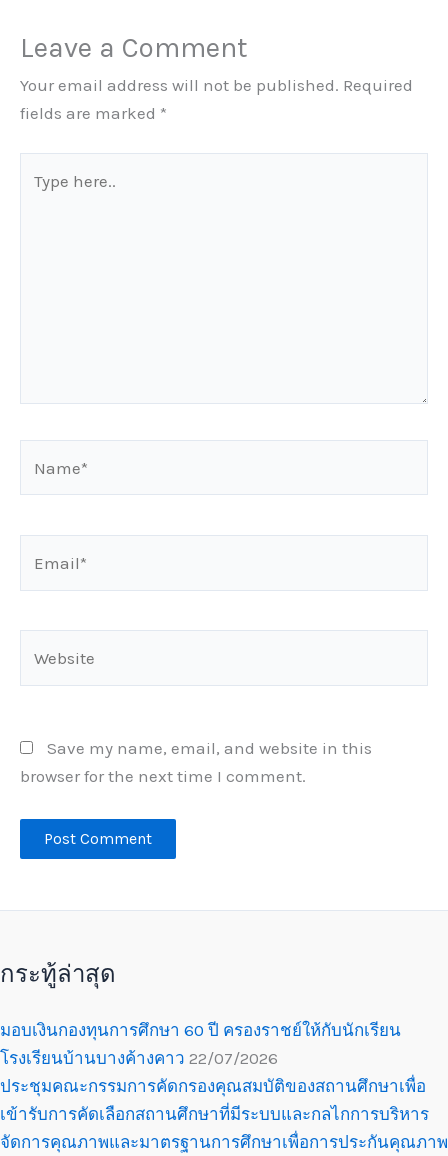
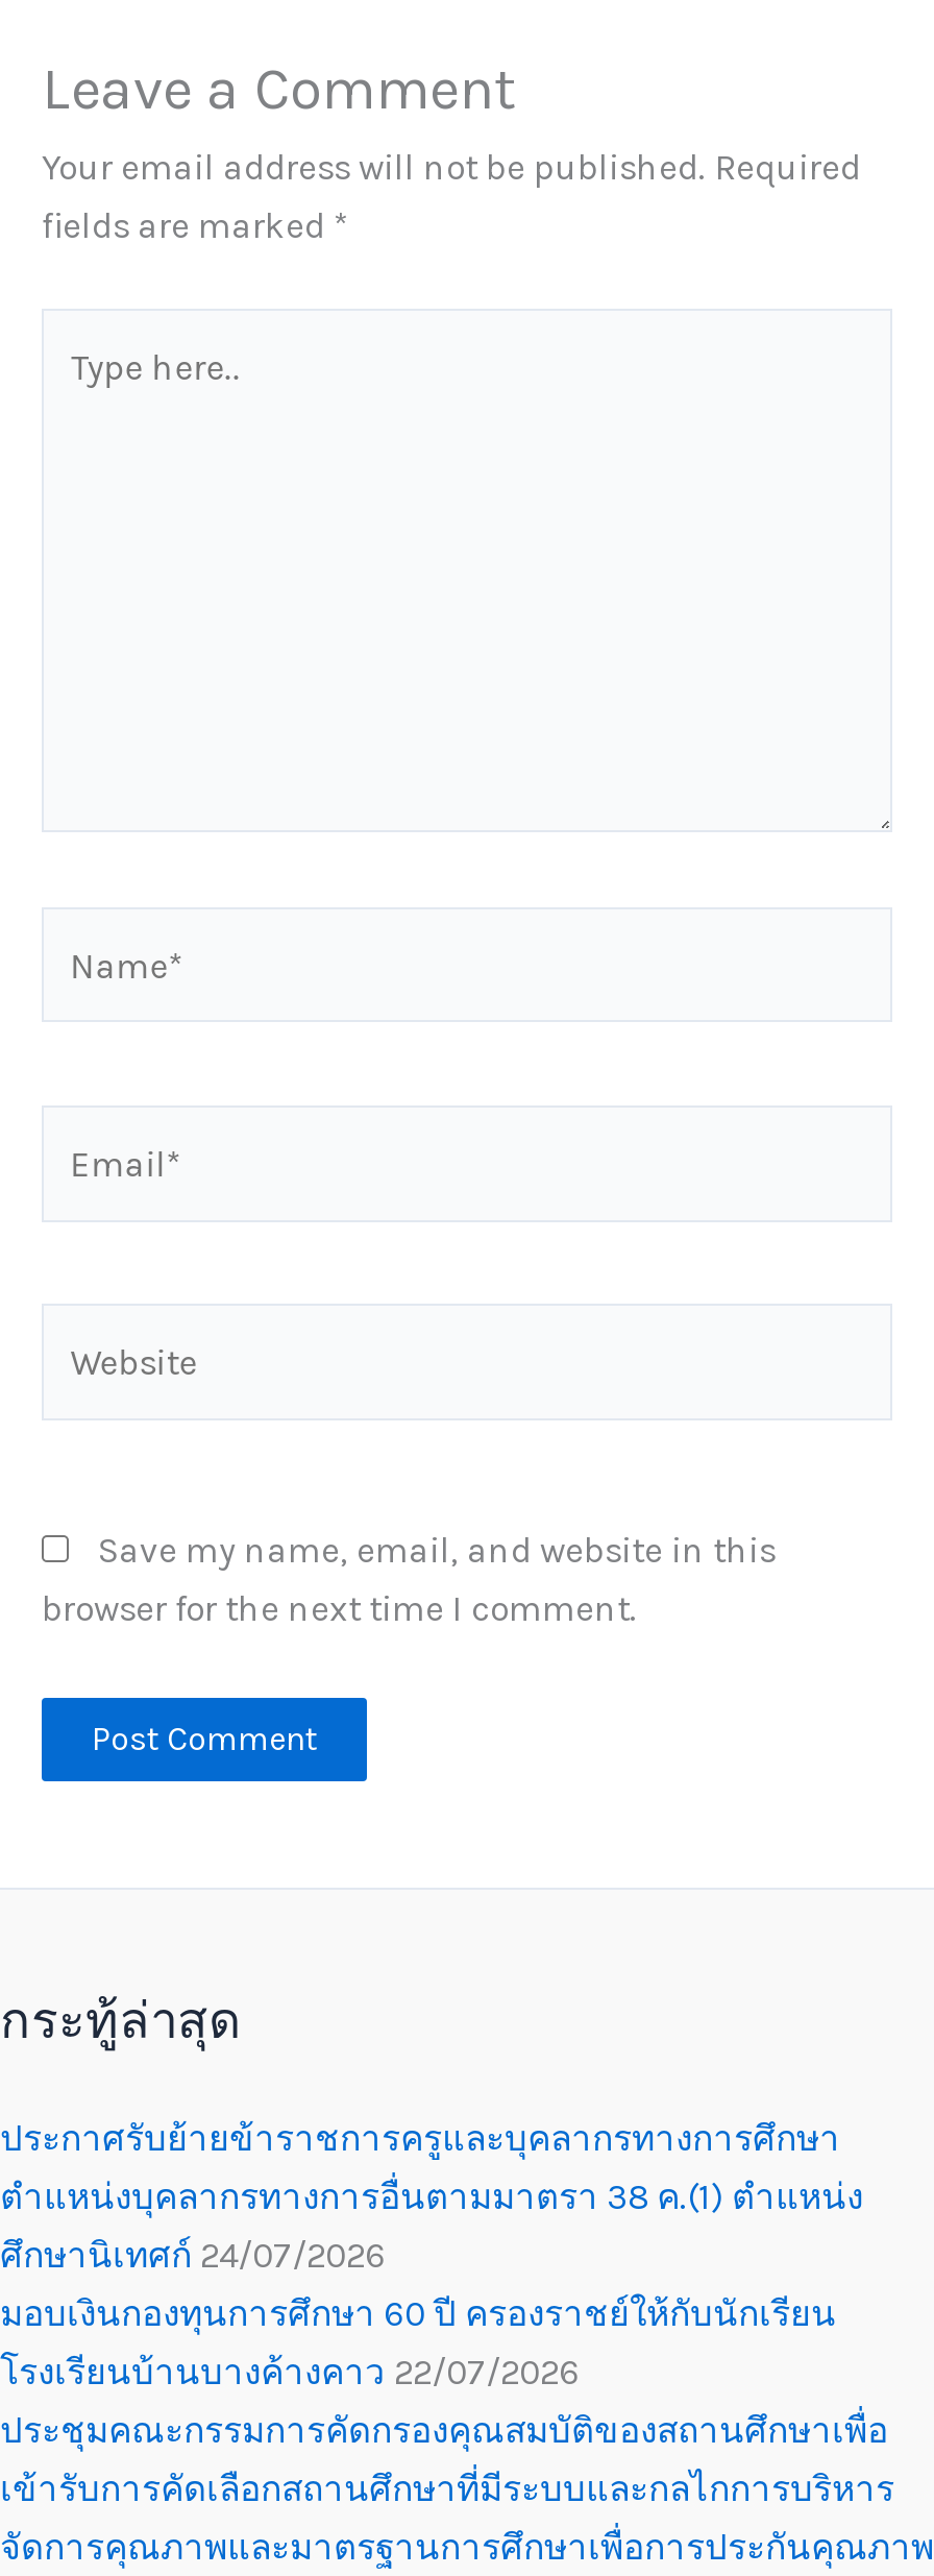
+ ประกาศรับย้ายข้าราชการครูและบุคลากรทางการศึกษา
+ ตำแหน่งบุคลากรทางการอื่นตามมาตรา 38 ค.(1) ตำแหน่ง
+ ศึกษานิเทศก์ 24/07/2026
